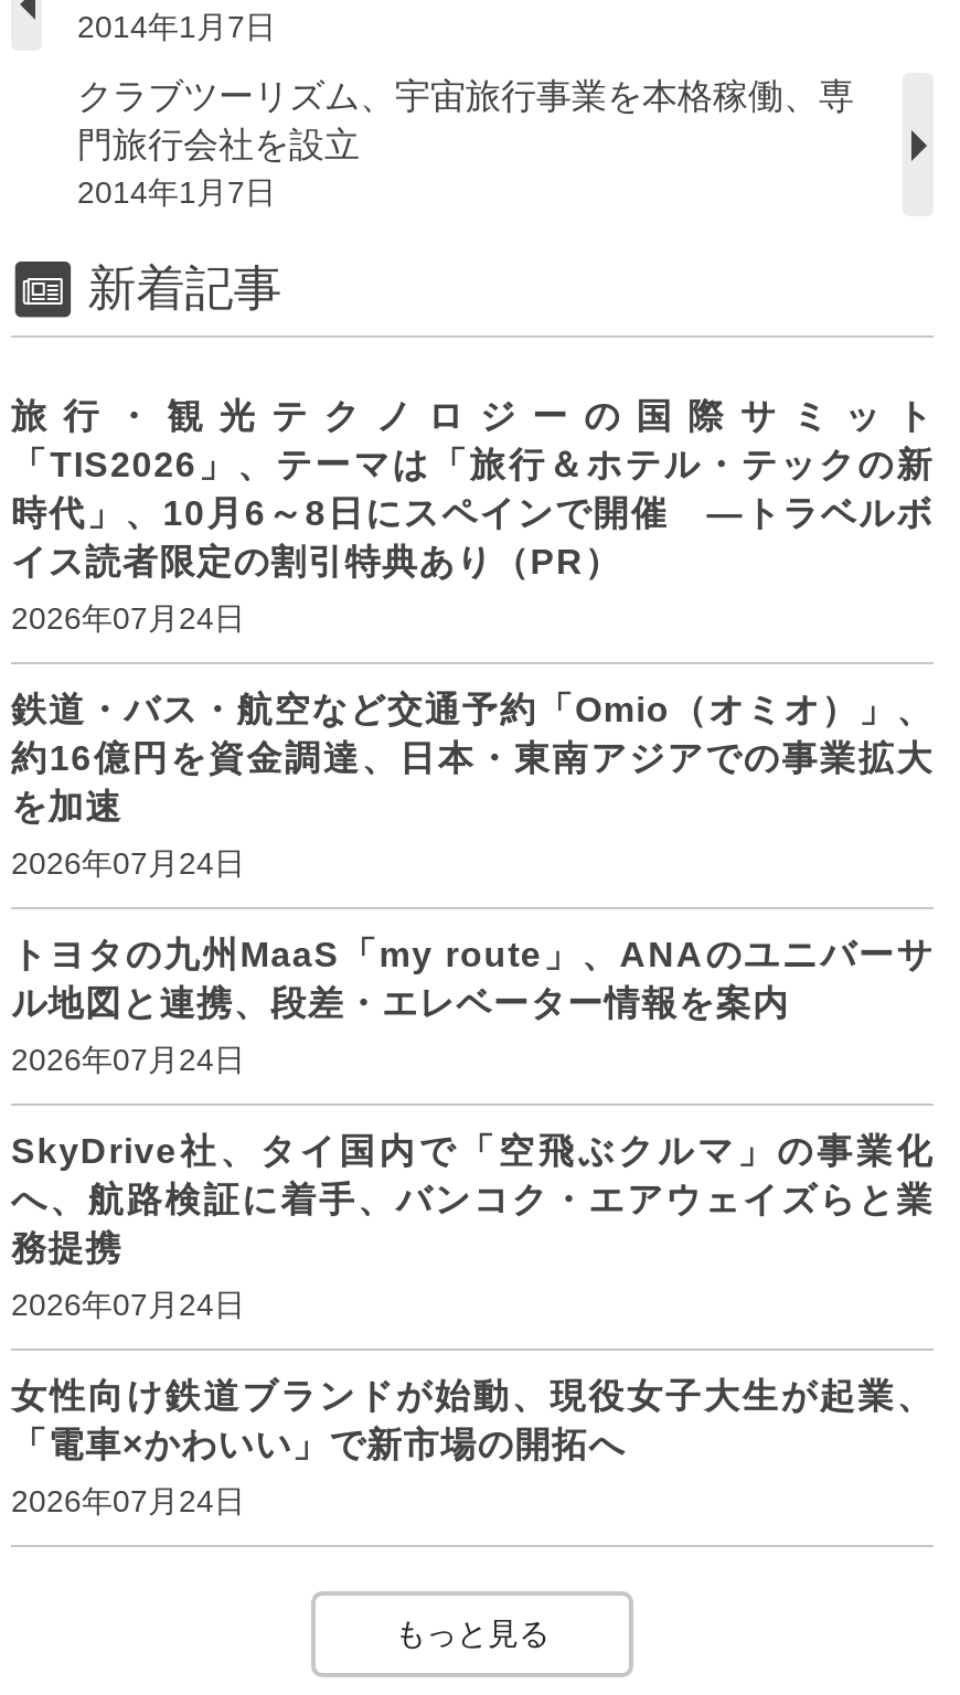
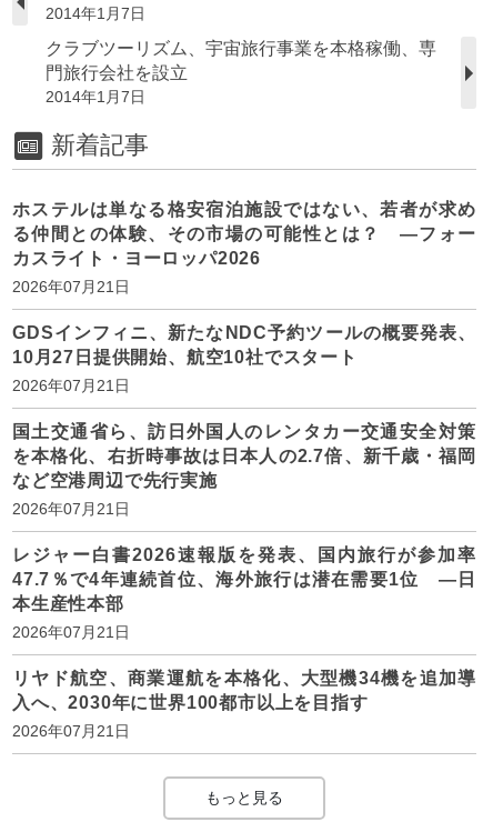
- 旅行・観光テクノロジーの国際サミット
- 「TIS2026」、テーマは「旅行＆ホテル・テックの新
- 時代」、10月6～8日にスペインで開催 ―トラベルボ
- イス読者限定の割引特典あり（PR）
+ ホステルは単なる格安宿泊施設ではない、若者が求め
+ る仲間との体験、その市場の可能性とは？ ―フォー
+ カスライト・ヨーロッパ2026

- 2026年07月24日
+ 2026年07月21日

- 鉄道・バス・航空など交通予約「Omio（オミオ）」、
- 約16億円を資金調達、日本・東南アジアでの事業拡大
- を加速
+ GDSインフィニ、新たなNDC予約ツールの概要発表、
+ 10月27日提供開始、航空10社でスタート

- 2026年07月24日
+ 2026年07月21日

- トヨタの九州MaaS「my route」、ANAのユニバーサ
- ル地図と連携、段差・エレベーター情報を案内
+ 国土交通省ら、訪日外国人のレンタカー交通安全対策
+ を本格化、右折時事故は日本人の2.7倍、新千歳・福岡
+ など空港周辺で先行実施

- 2026年07月24日
+ 2026年07月21日

- SkyDrive社、タイ国内で「空飛ぶクルマ」の事業化
- へ、航路検証に着手、バンコク・エアウェイズらと業
- 務提携
+ レジャー白書2026速報版を発表、国内旅行が参加率
+ 47.7％で4年連続首位、海外旅行は潜在需要1位 ―日
+ 本生産性本部

- 2026年07月24日
+ 2026年07月21日

- 女性向け鉄道ブランドが始動、現役女子大生が起業、
- 「電車×かわいい」で新市場の開拓へ
+ リヤド航空、商業運航を本格化、大型機34機を追加導
+ 入へ、2030年に世界100都市以上を目指す

- 2026年07月24日
+ 2026年07月21日
